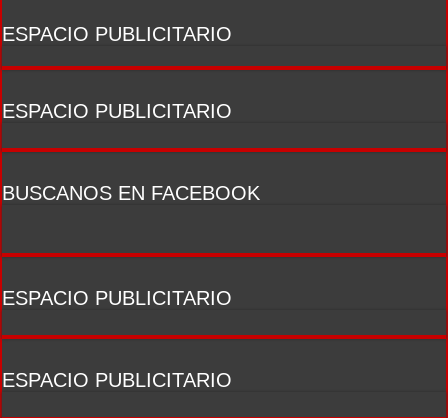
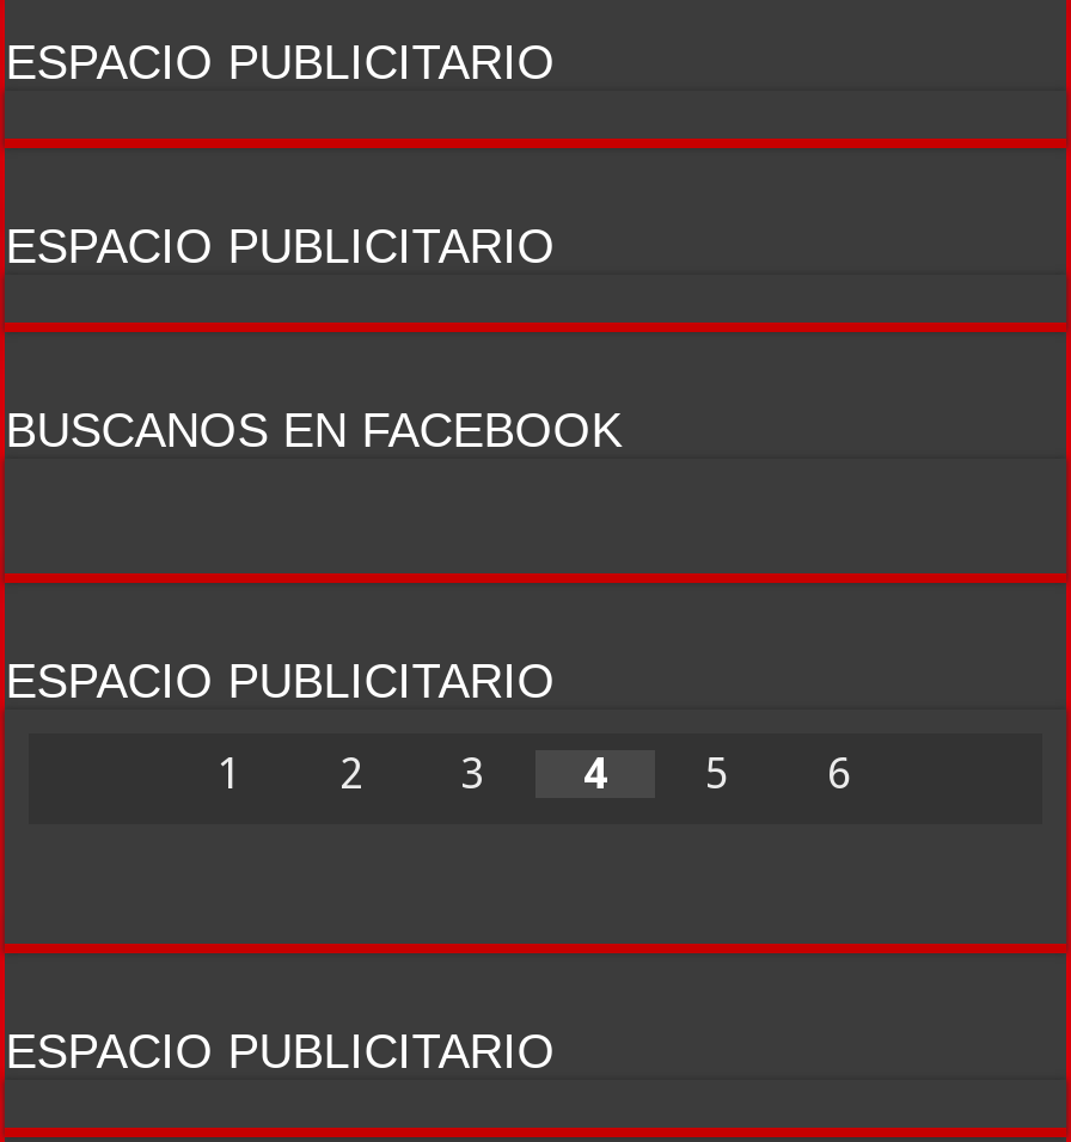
+ 1
+ 2
+ 3
+ 4
+ 5
+ 6
